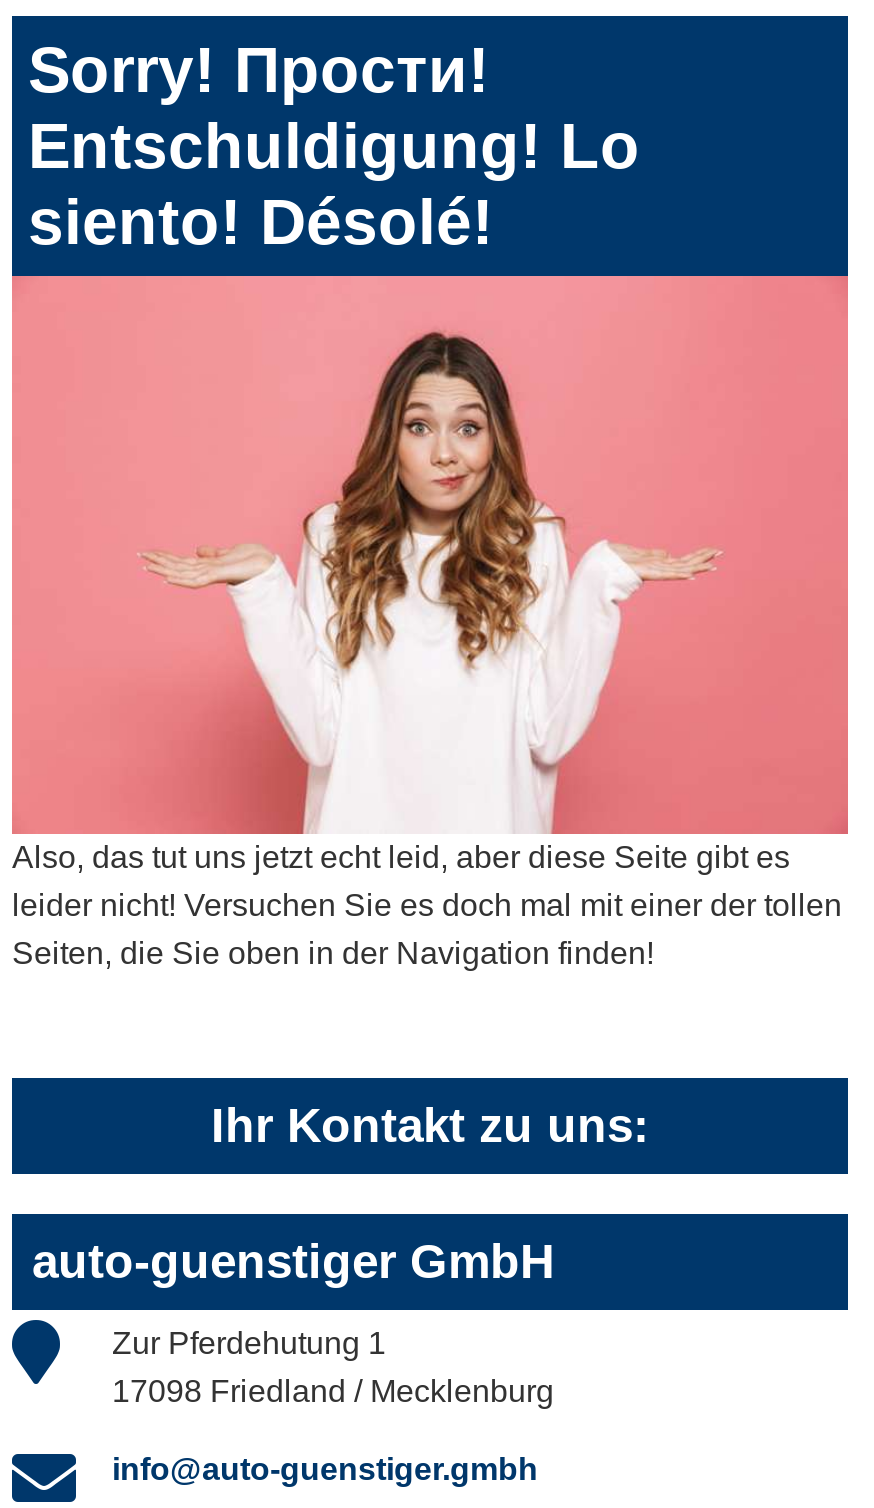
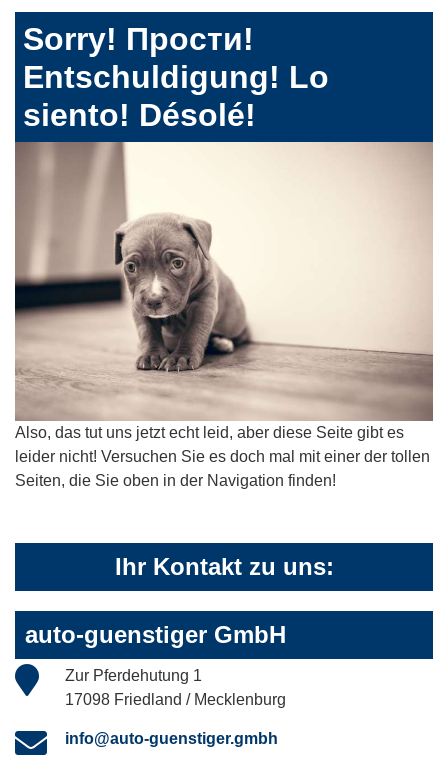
- [image]
+ [image]
